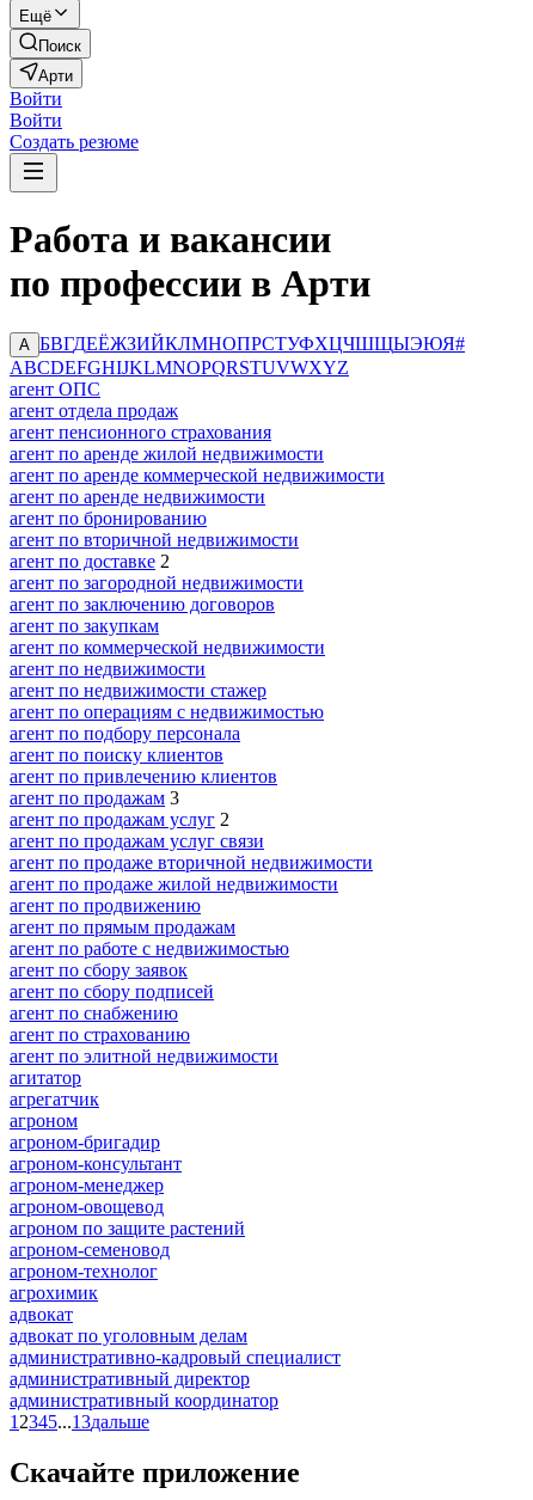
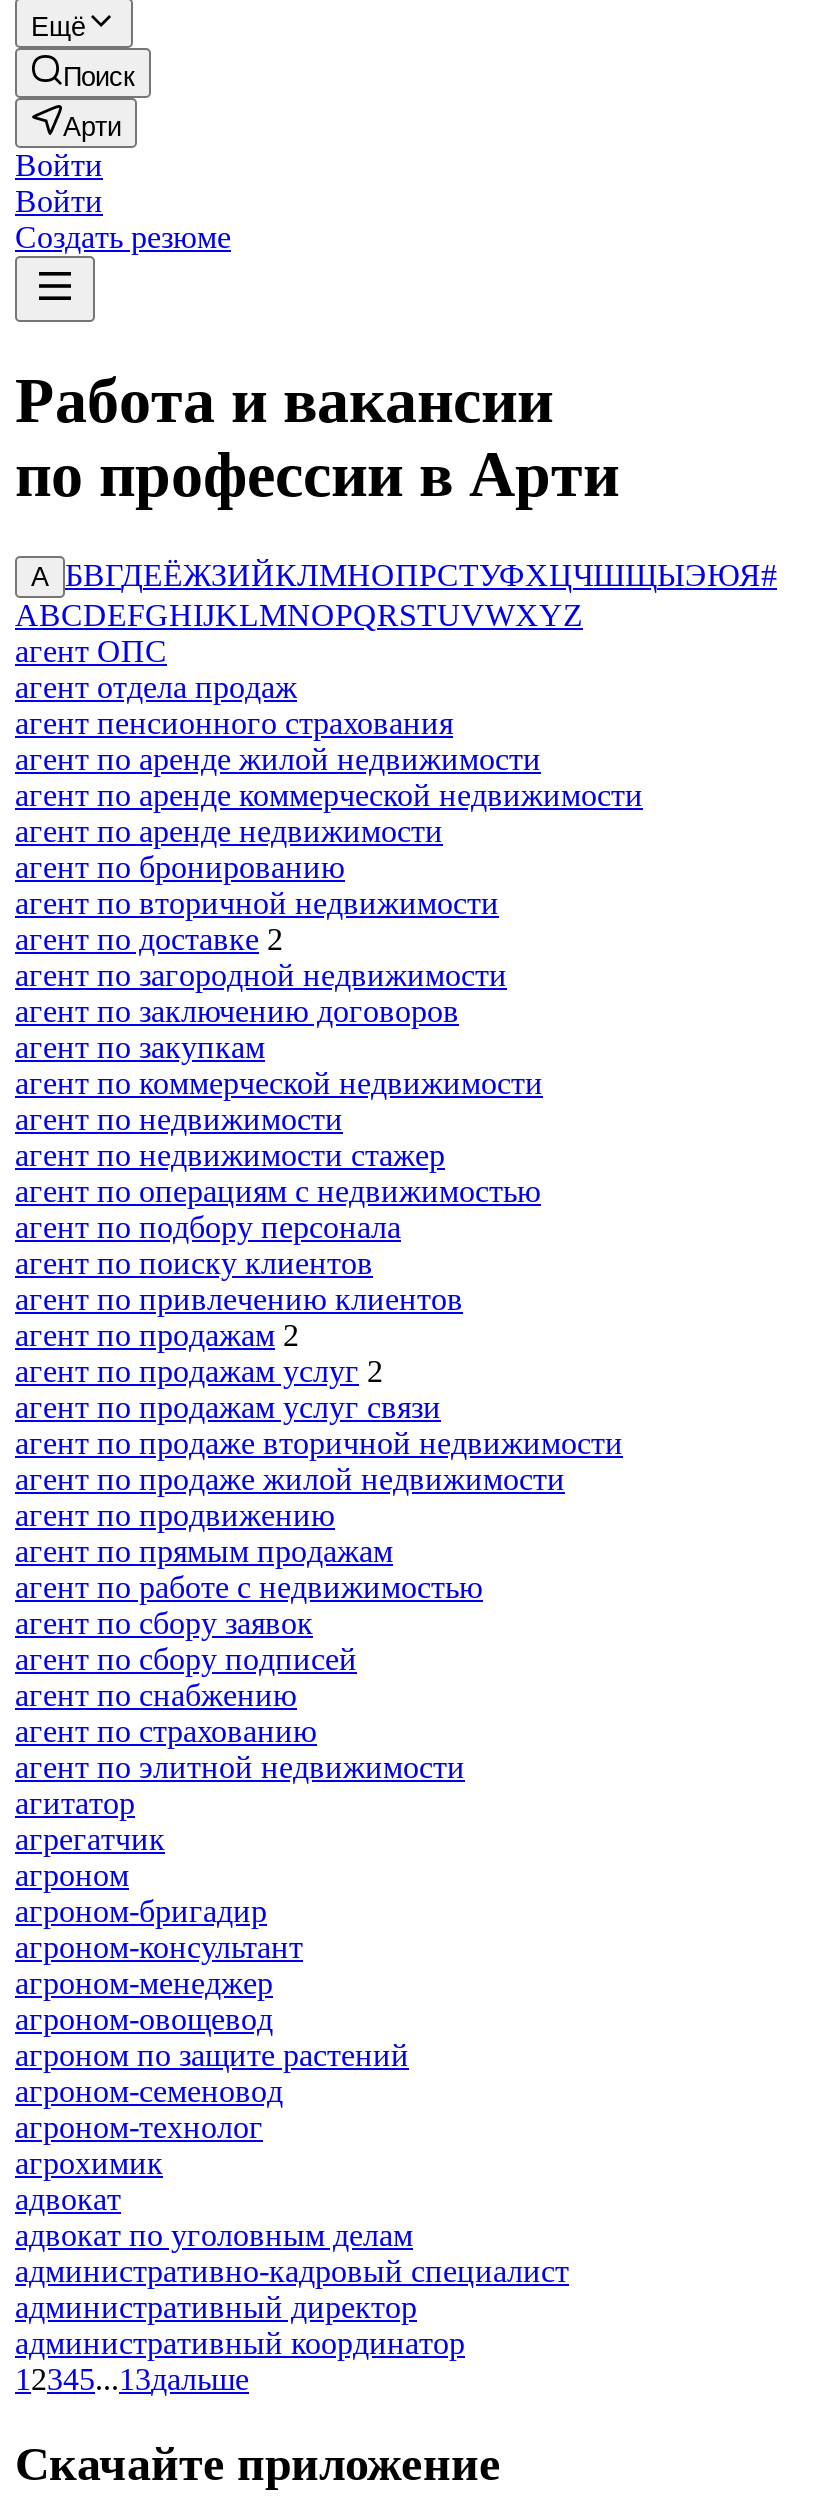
- агент по продажам 3
+ агент по продажам 2
